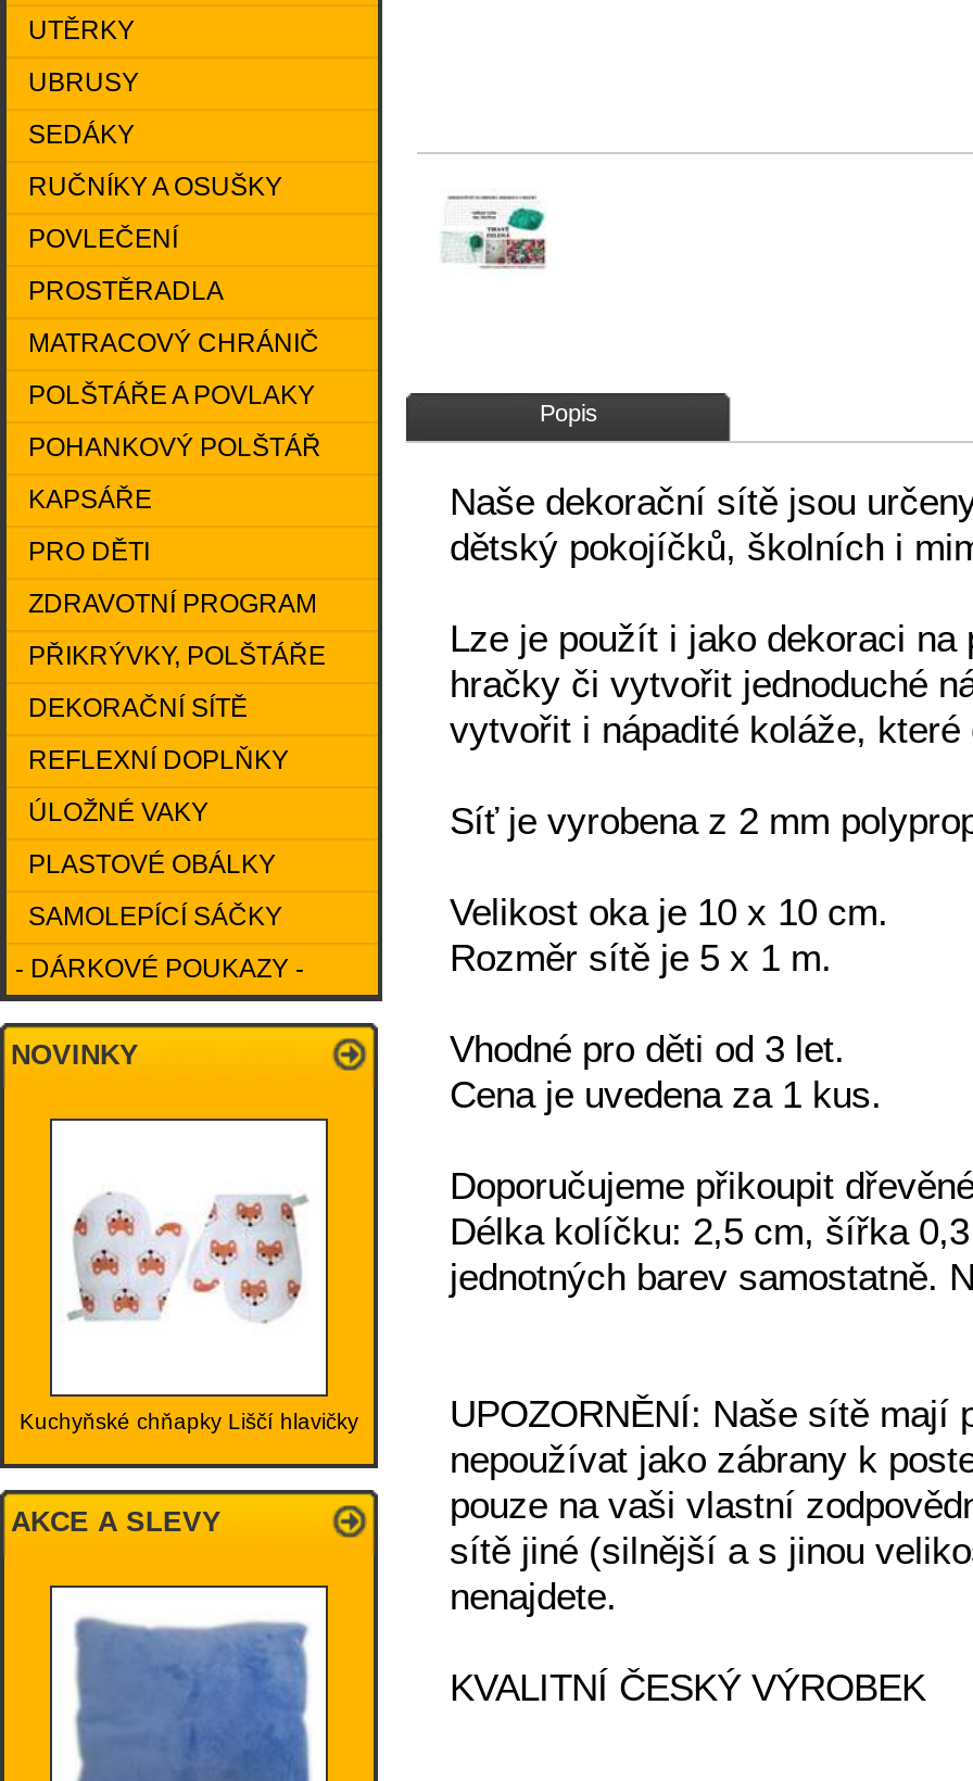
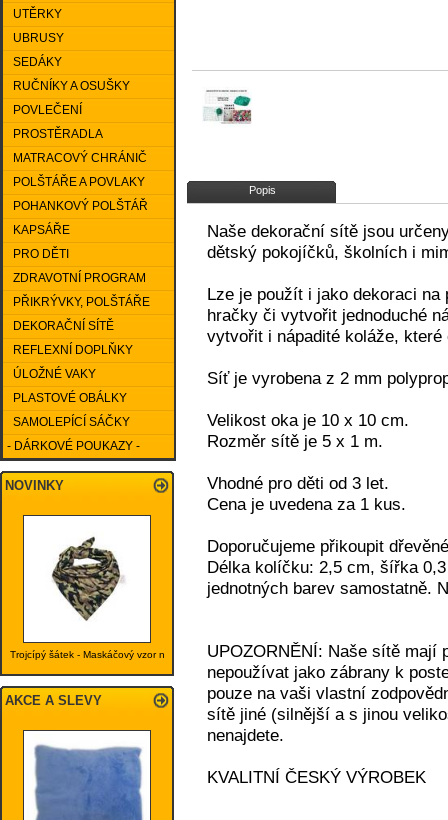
- [image]
- Kuchyňské chňapky Liščí hlavičky
+ [image]
+ Trojcípý šátek - Maskáčový vzor n
